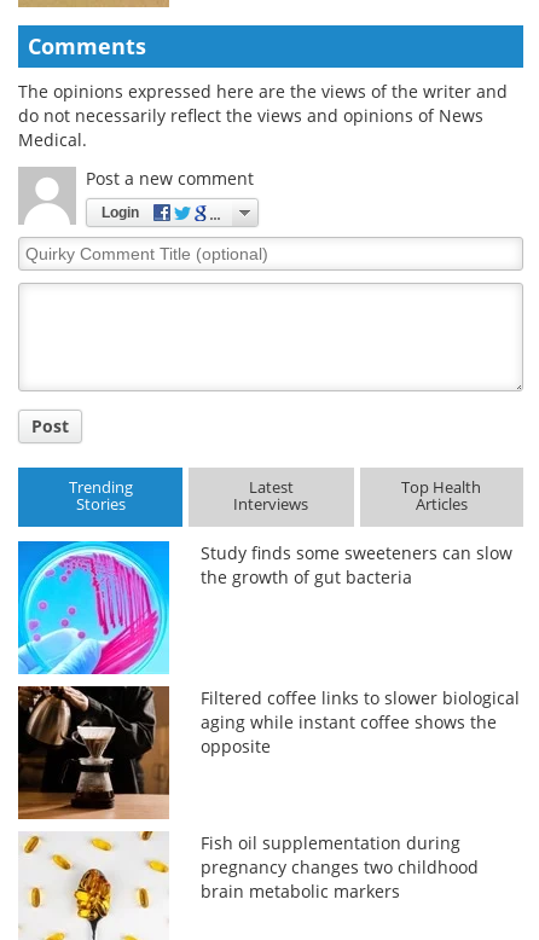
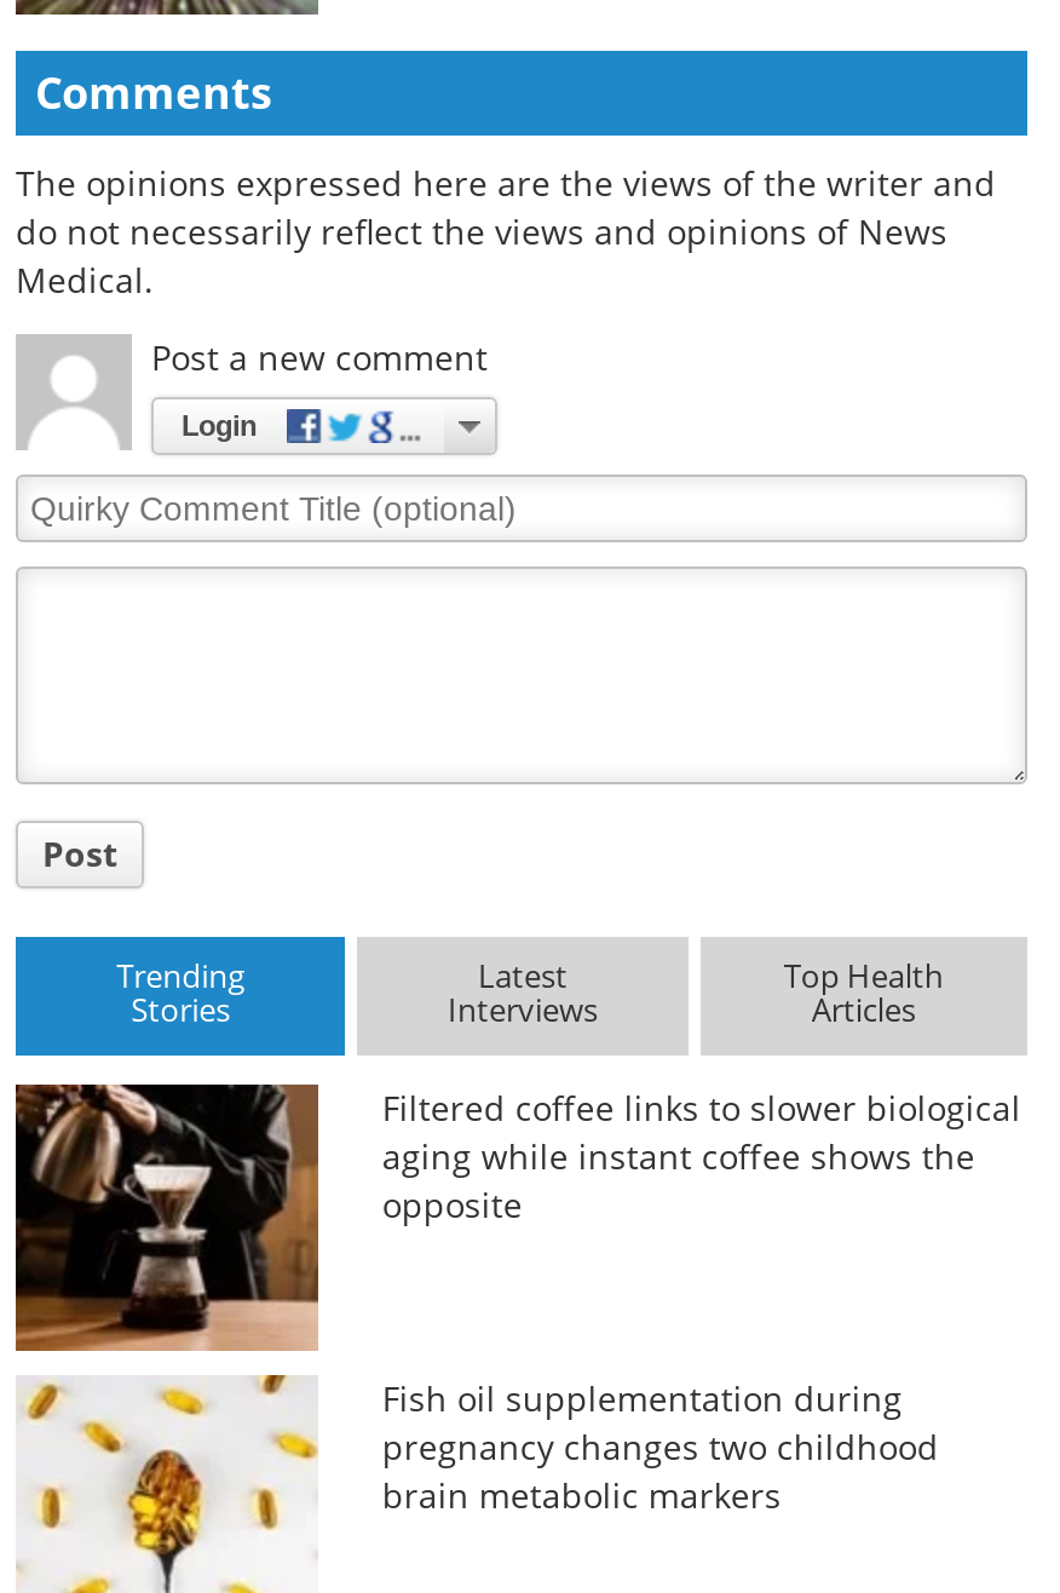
- [image]
- Study finds some sweeteners can slow
- the growth of gut bacteria
